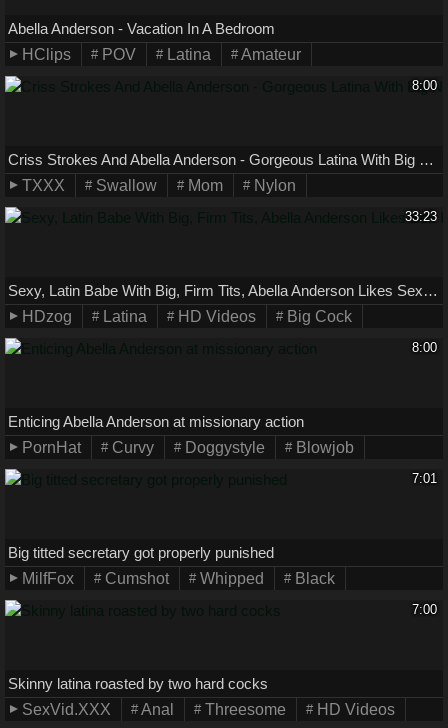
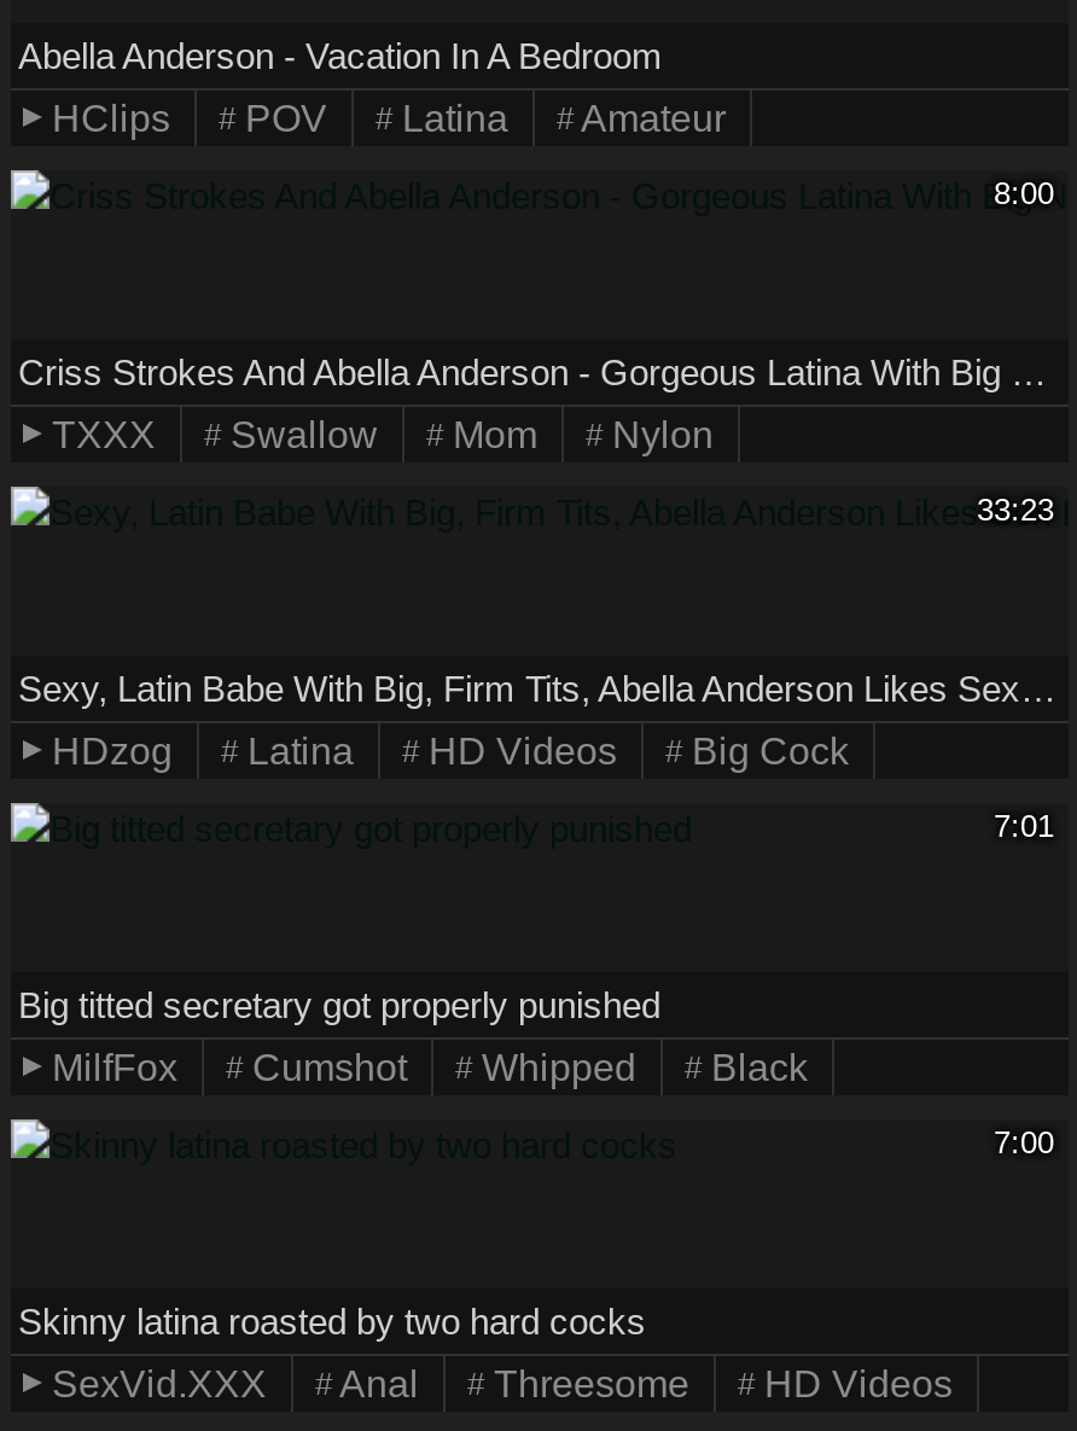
- 8:00

- Enticing Abella Anderson at missionary action

- PornHat
- Curvy
- Doggystyle
- Blowjob
